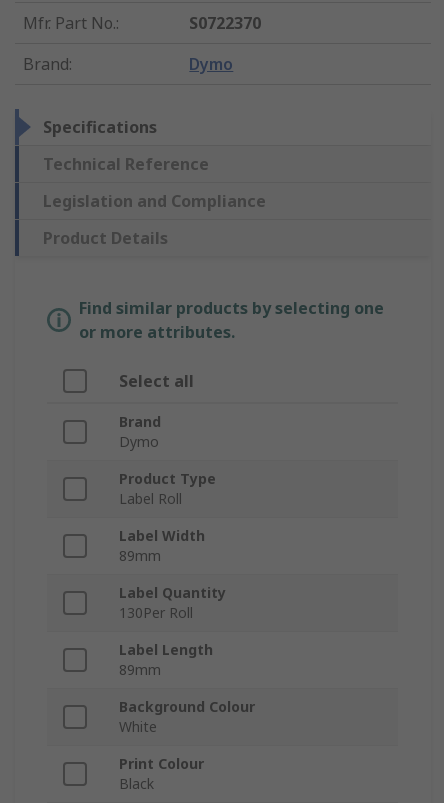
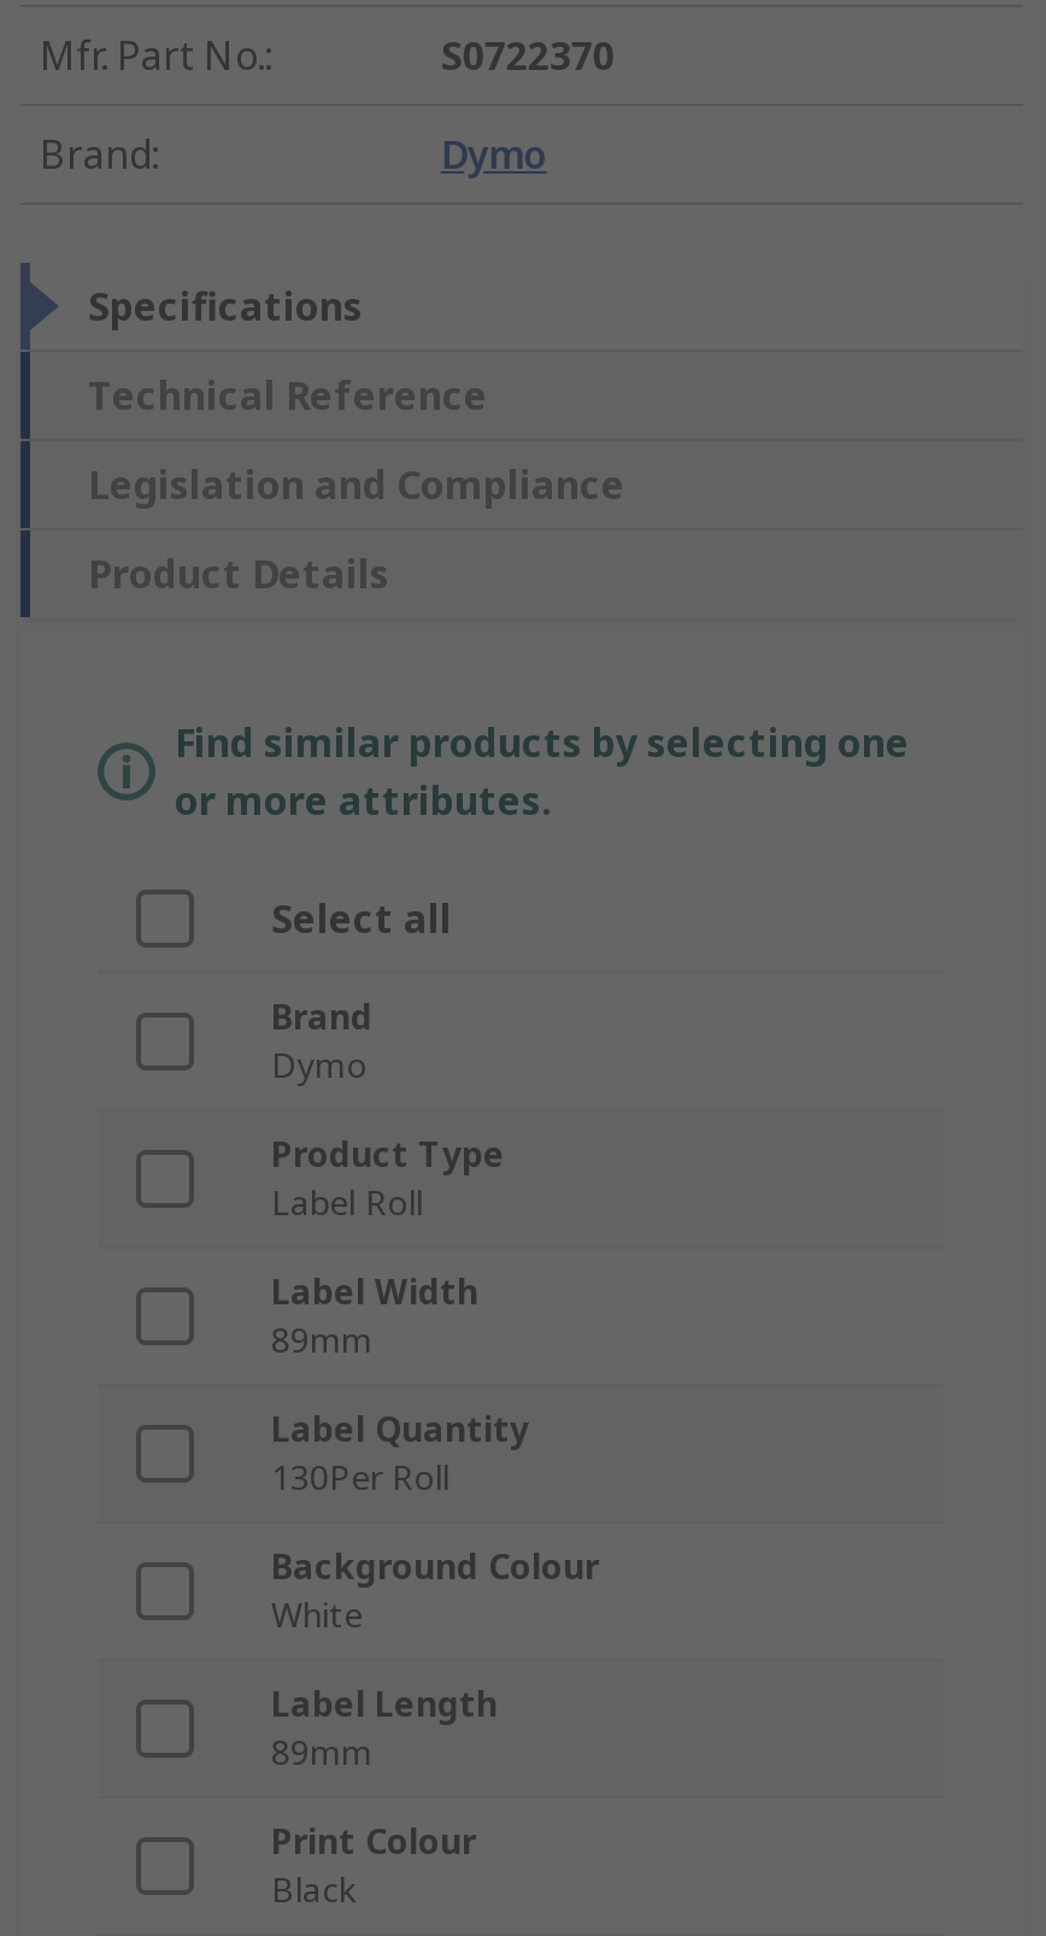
moved down: Label Length | 89mm

moved up: Background Colour | White
